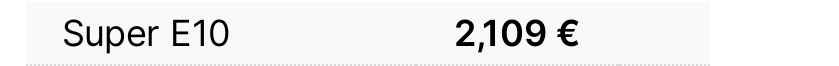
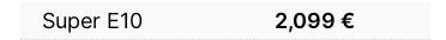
- 2,109 €
+ 2,099 €
